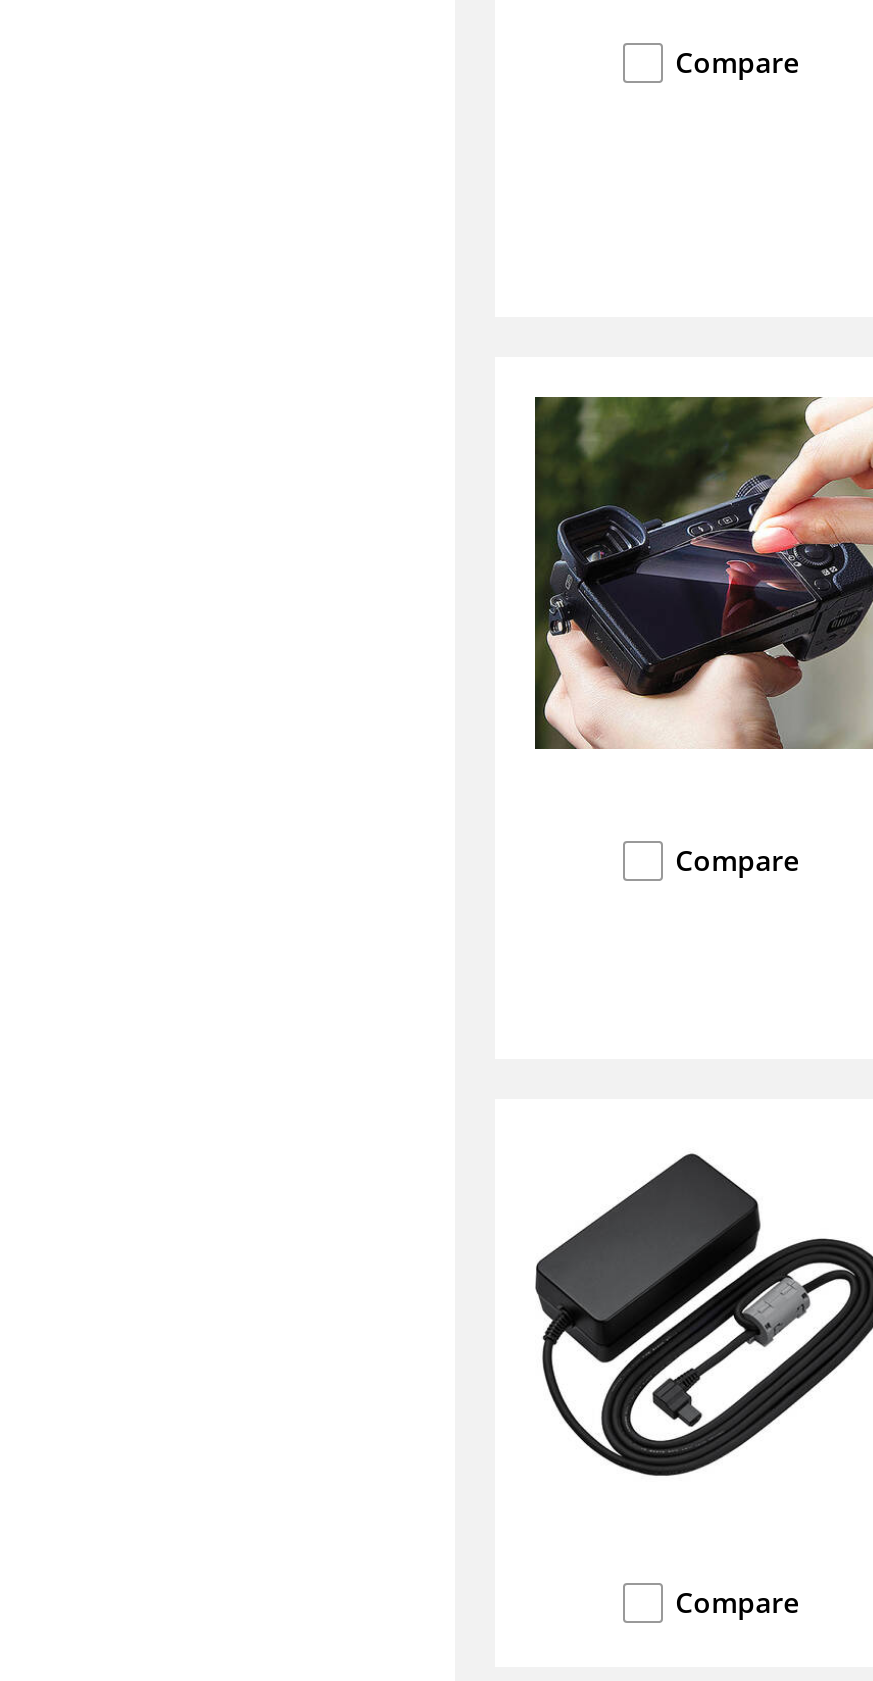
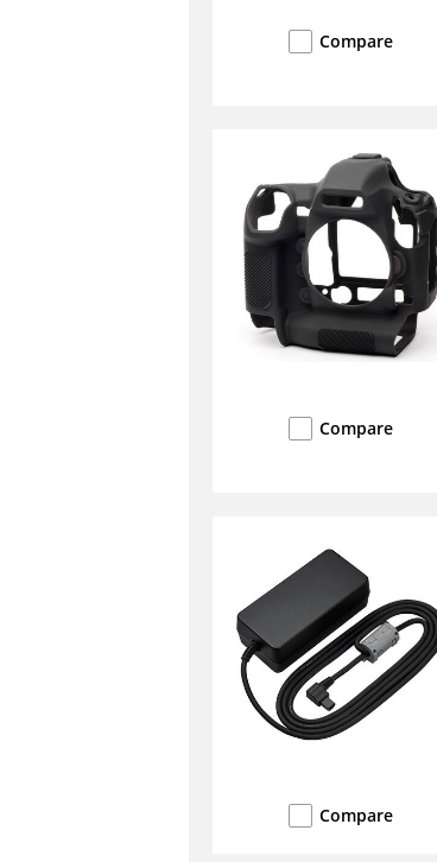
- [image]
+ [image]
